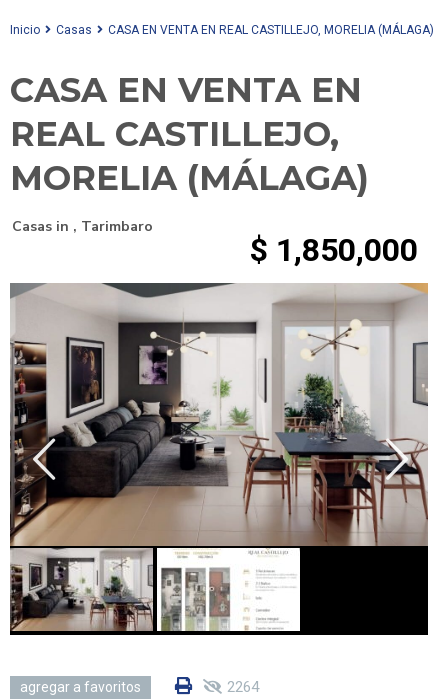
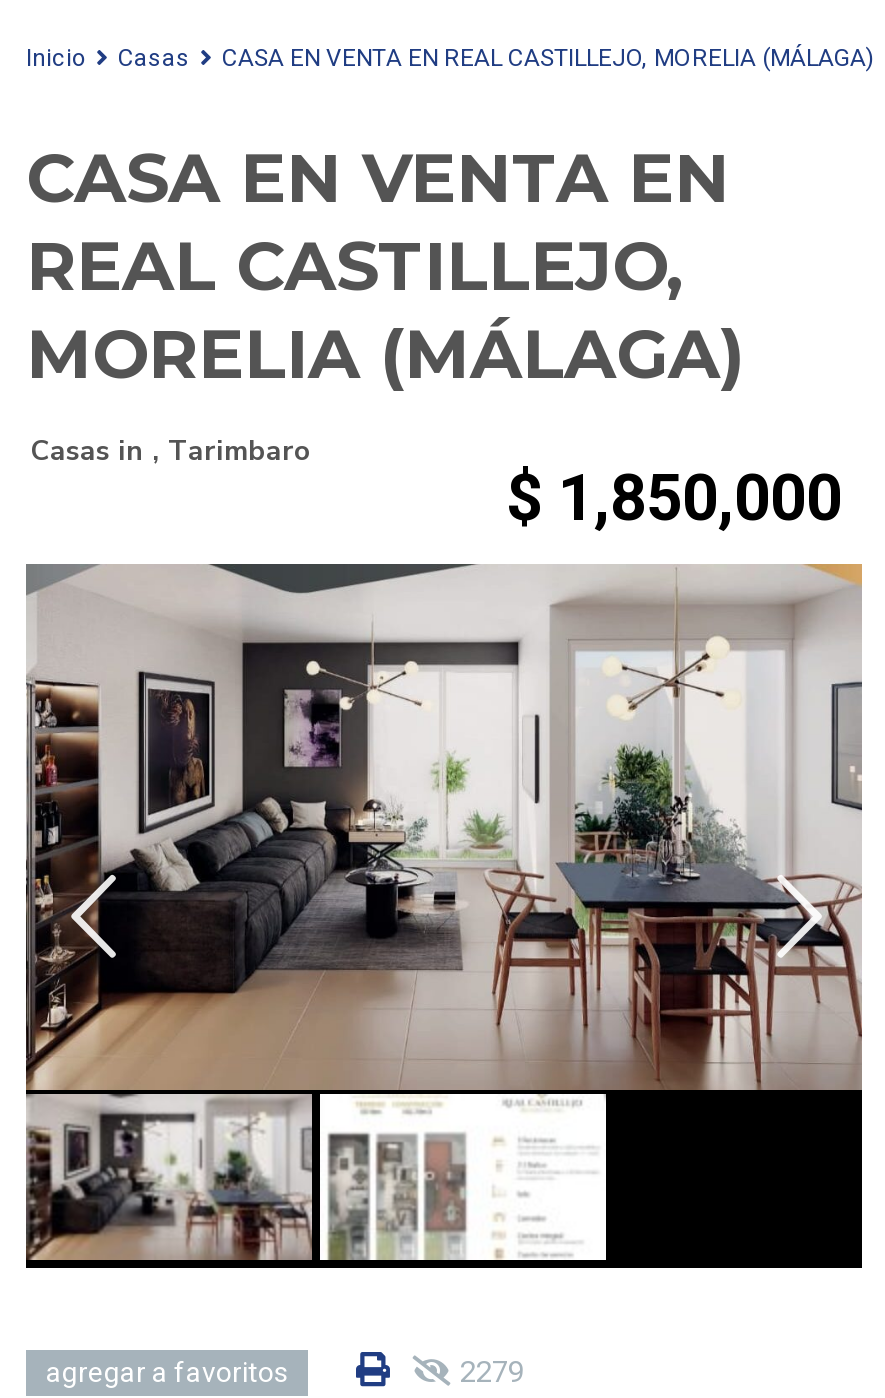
- 2264
+ 2279
